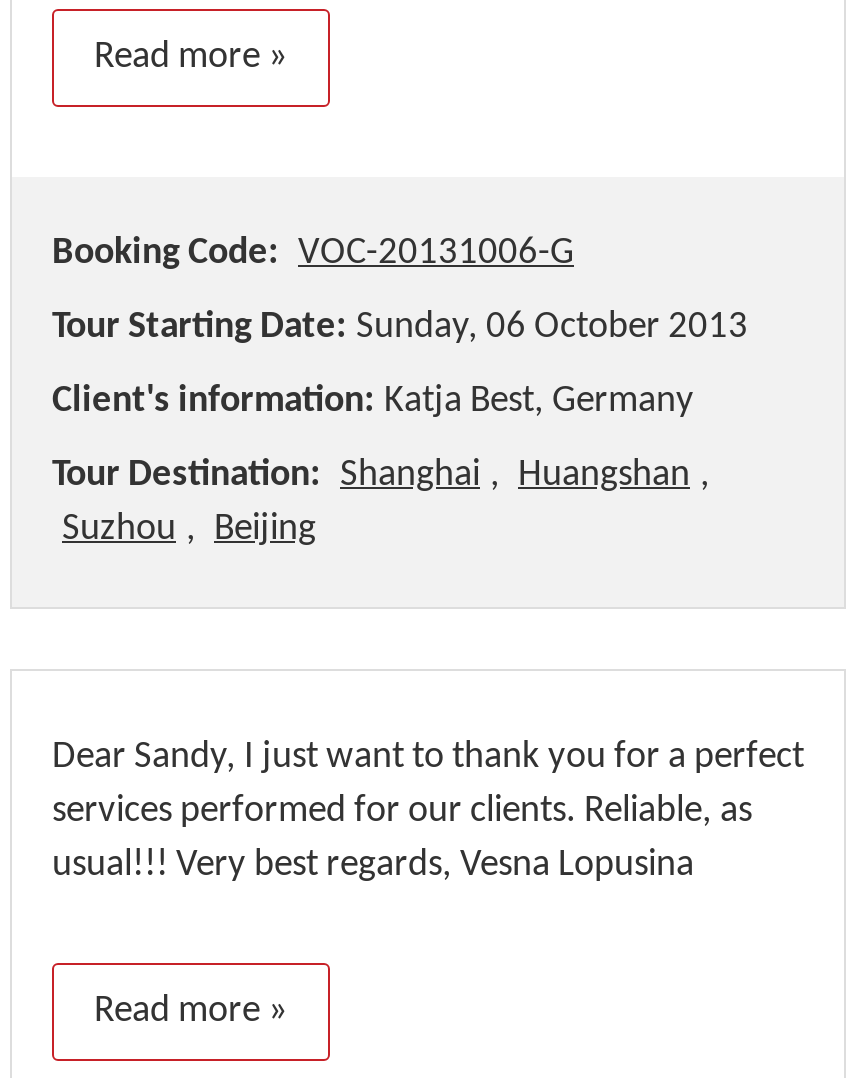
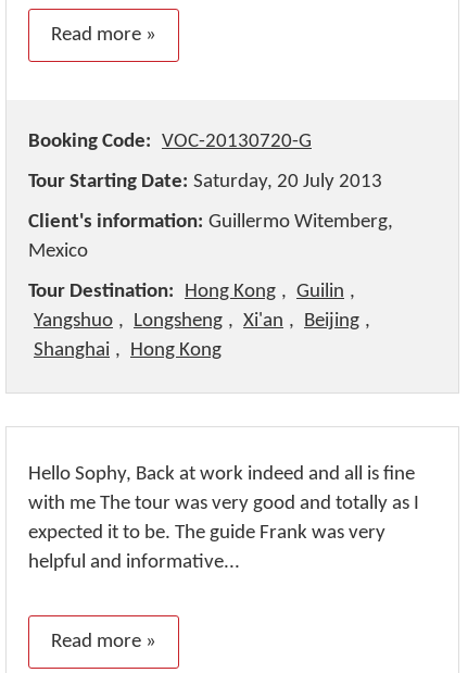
- Booking Code: VOC-20131006-G
+ Booking Code: VOC-20130720-G

- Tour Starting Date: Sunday, 06 October 2013
+ Tour Starting Date: Saturday, 20 July 2013

- Client's information: Katja Best, Germany
+ Client's information: Guillermo Witemberg,
+ Mexico

- Tour Destination: Shanghai , Huangshan ,
- Suzhou , Beijing
+ Tour Destination: Hong Kong , Guilin ,
+ Yangshuo , Longsheng , Xi'an , Beijing ,
+ Shanghai , Hong Kong

- Dear Sandy, I just want to thank you for a perfect
- services performed for our clients. Reliable, as
- usual!!! Very best regards, Vesna Lopusina
+ Hello Sophy, Back at work indeed and all is fine
+ with me The tour was very good and totally as I
+ expected it to be. The guide Frank was very
+ helpful and informative...
